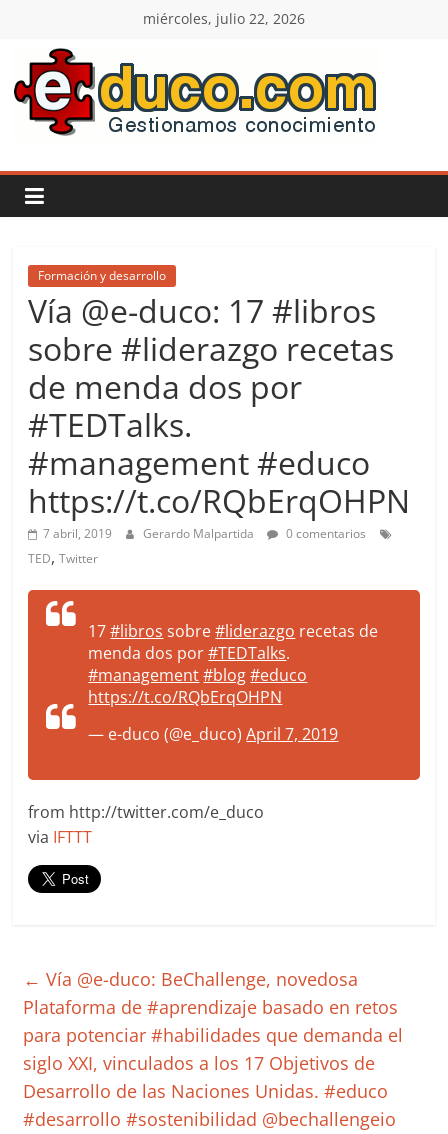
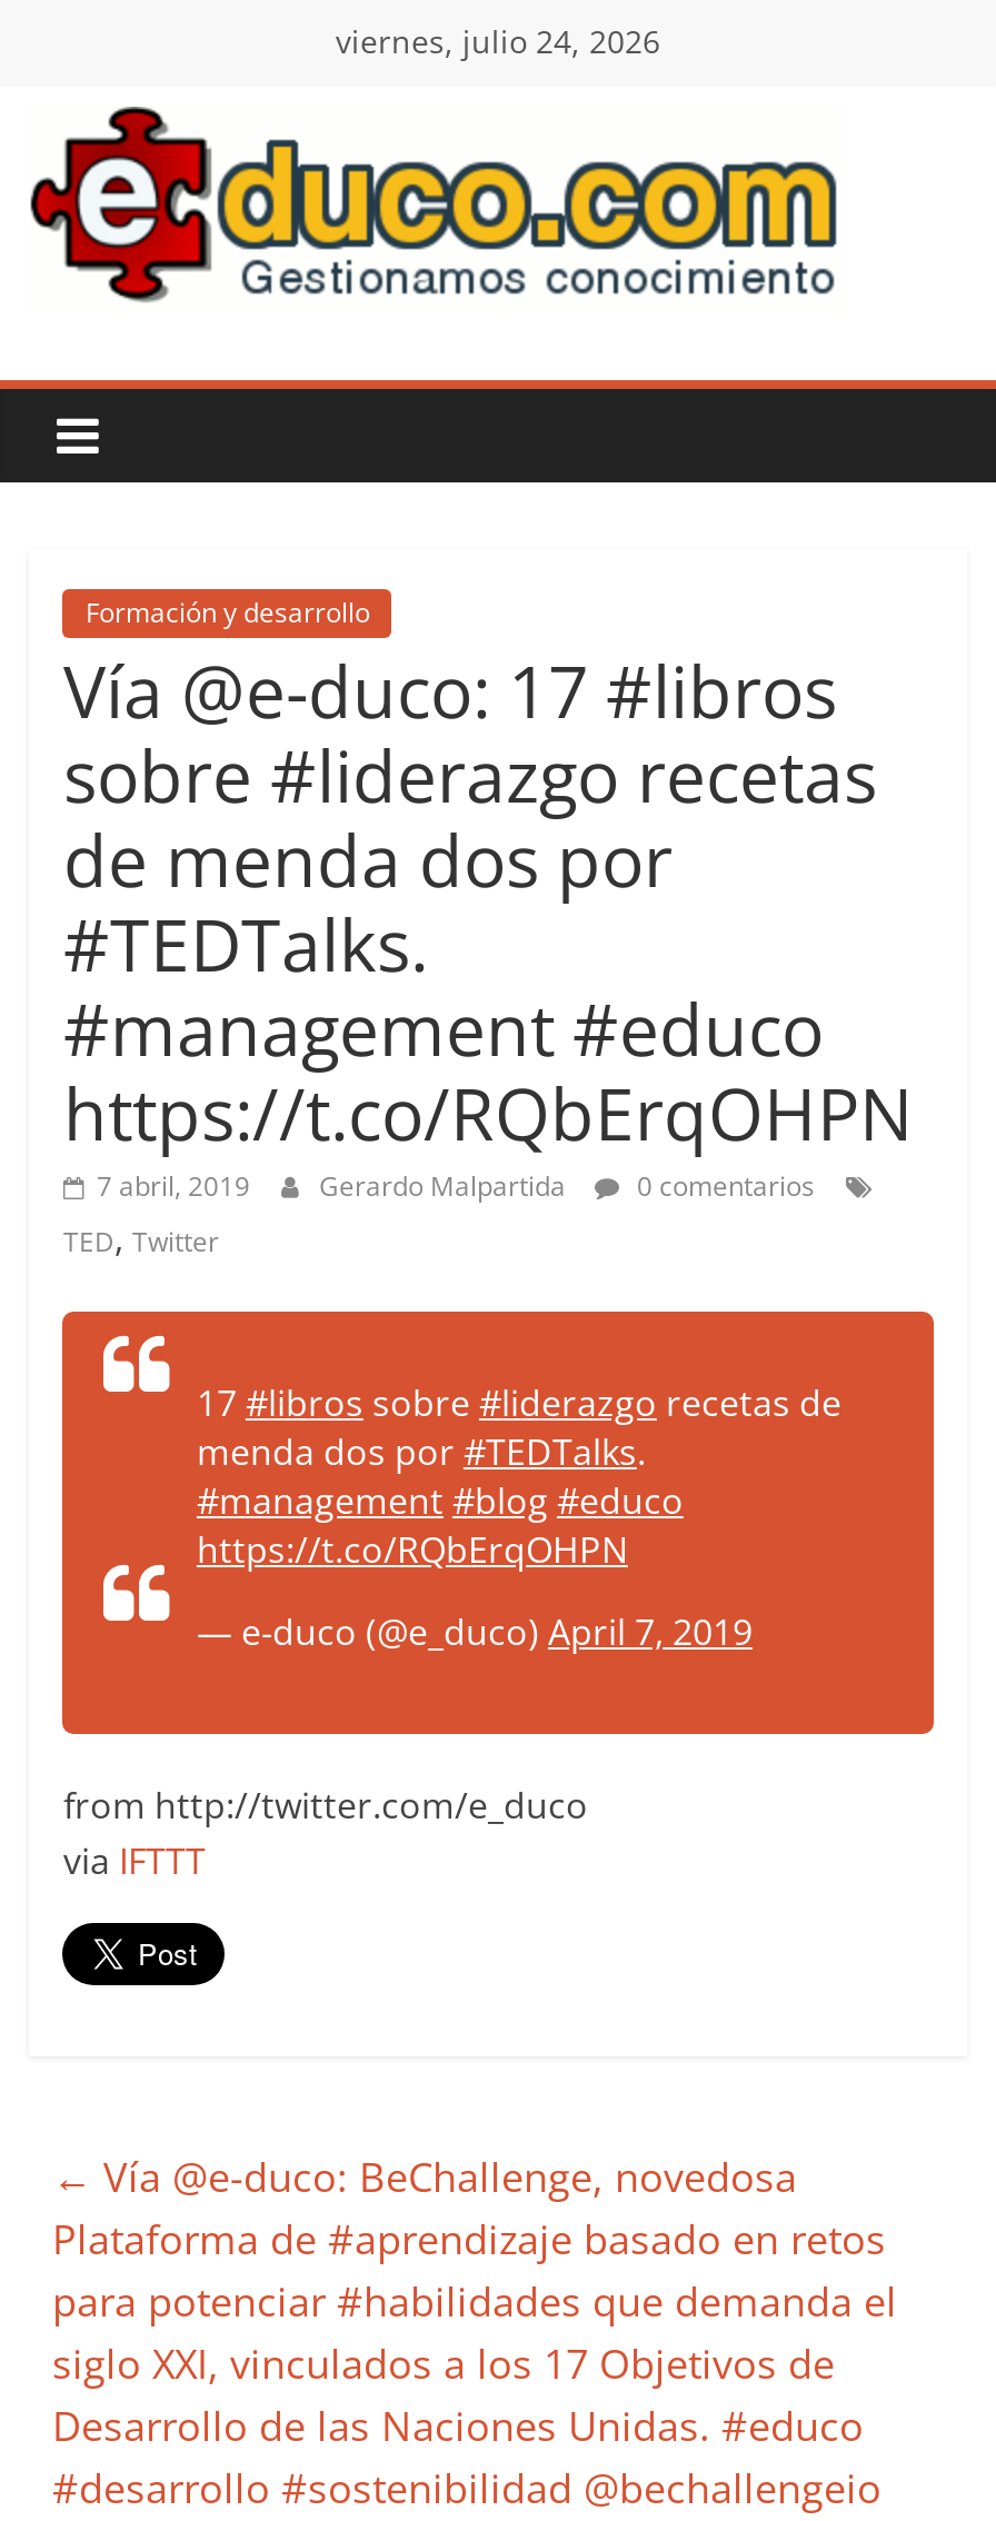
- miércoles, julio 22, 2026
+ viernes, julio 24, 2026
